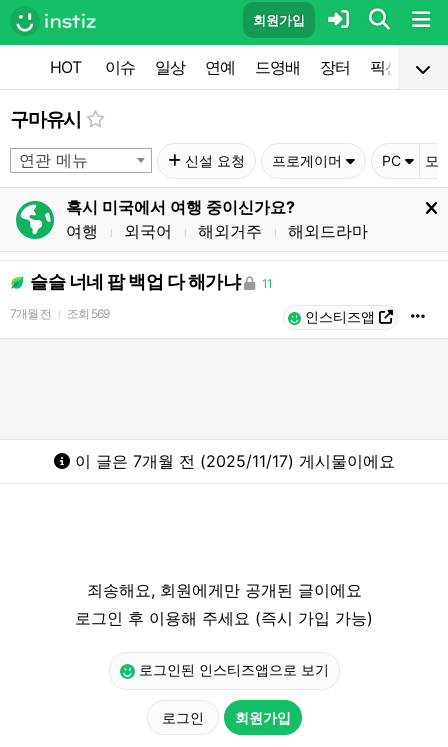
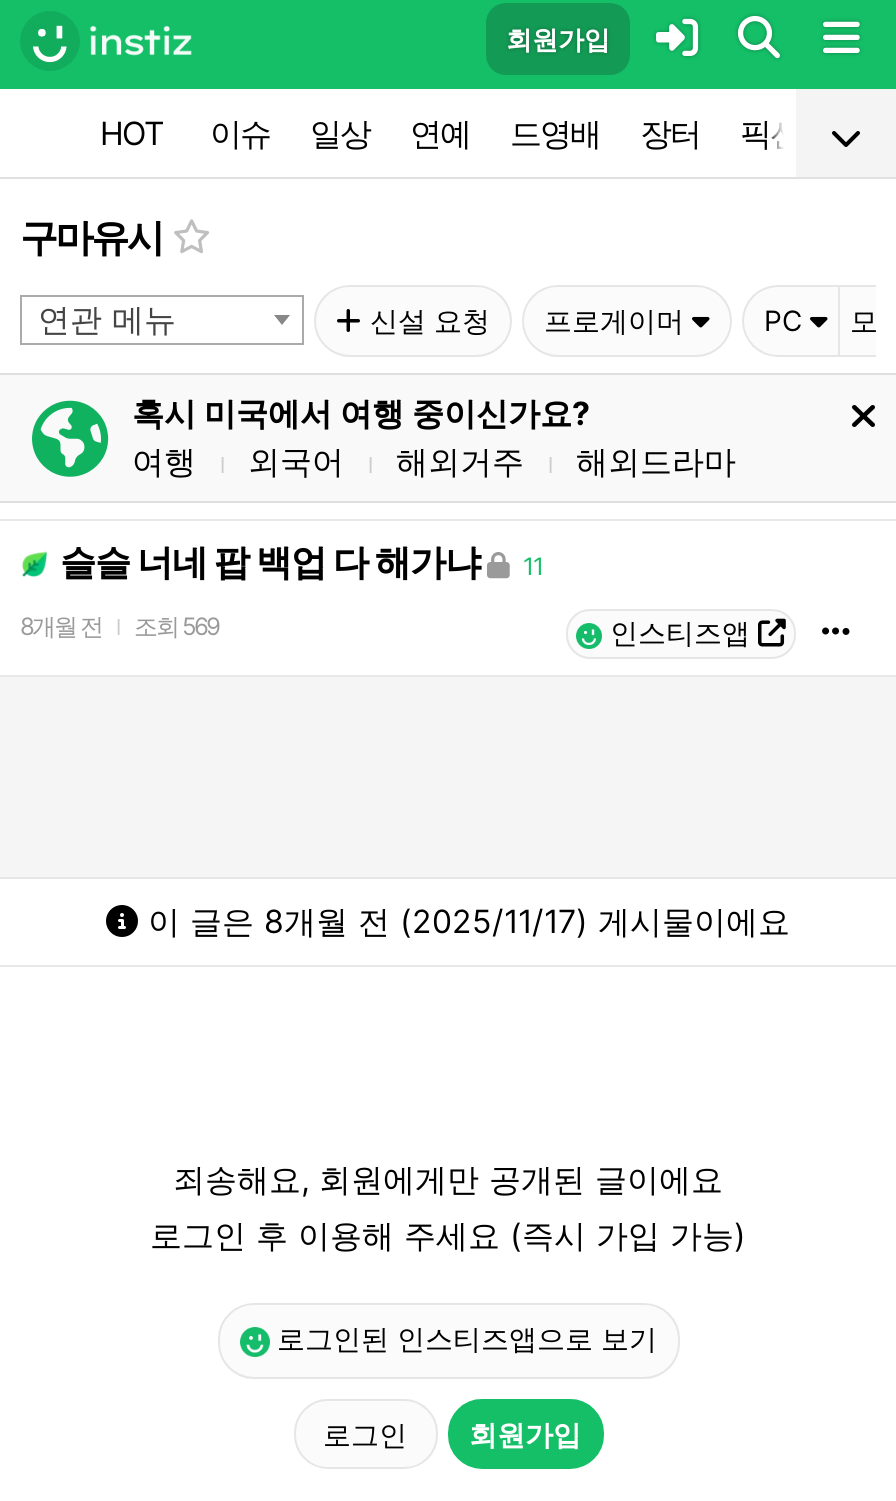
- 7개월 전 조회 569
+ 8개월 전 조회 569

- 이 글은 7개월 전 (2025/11/17) 게시물이에요
+ 이 글은 8개월 전 (2025/11/17) 게시물이에요
